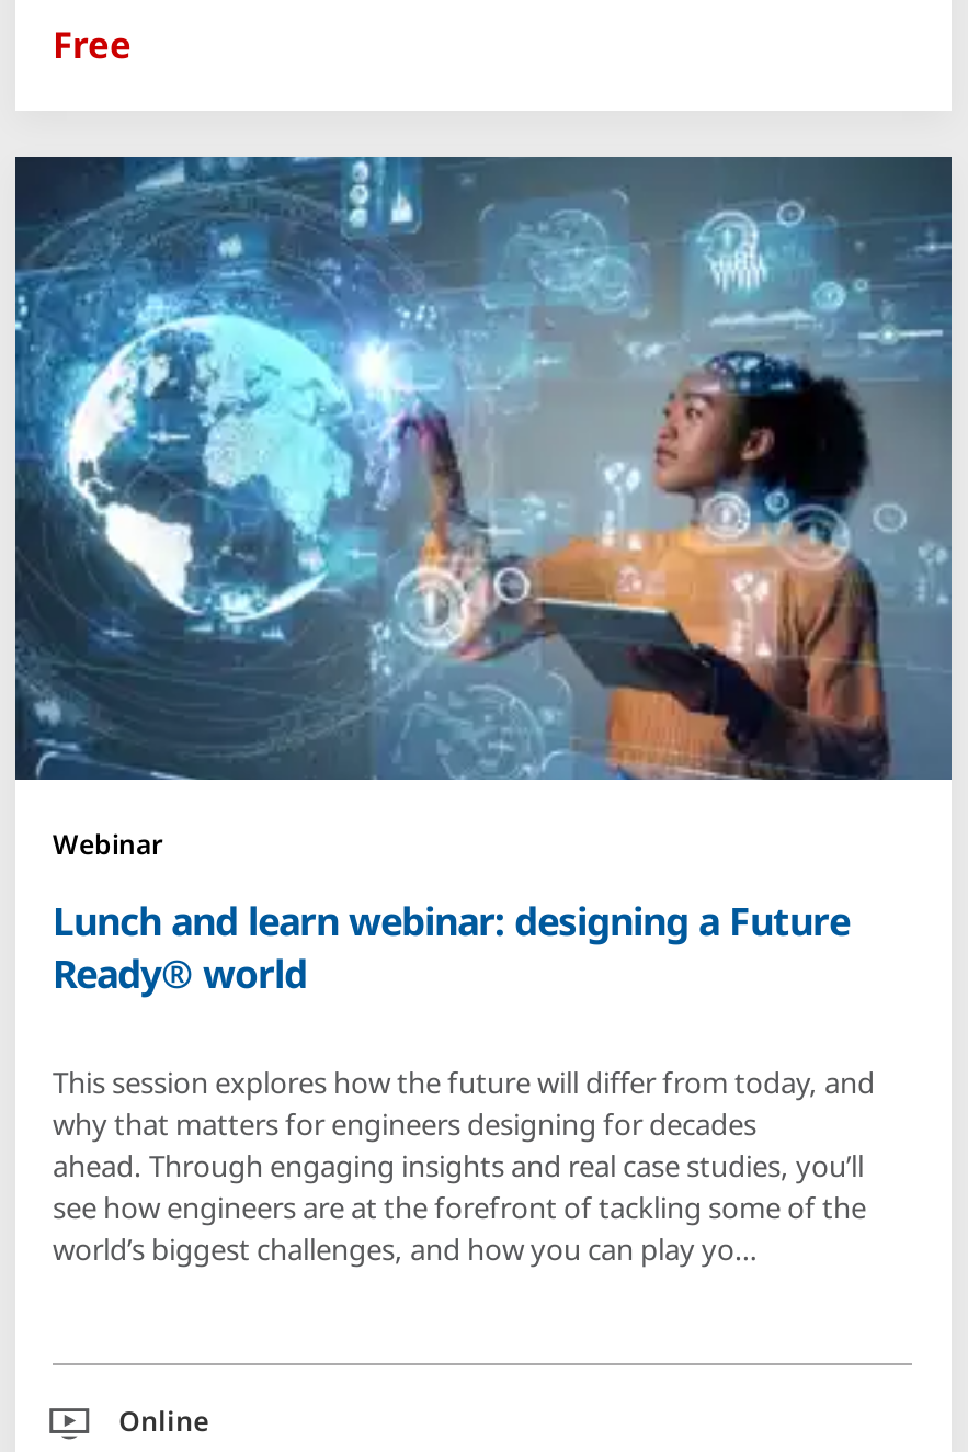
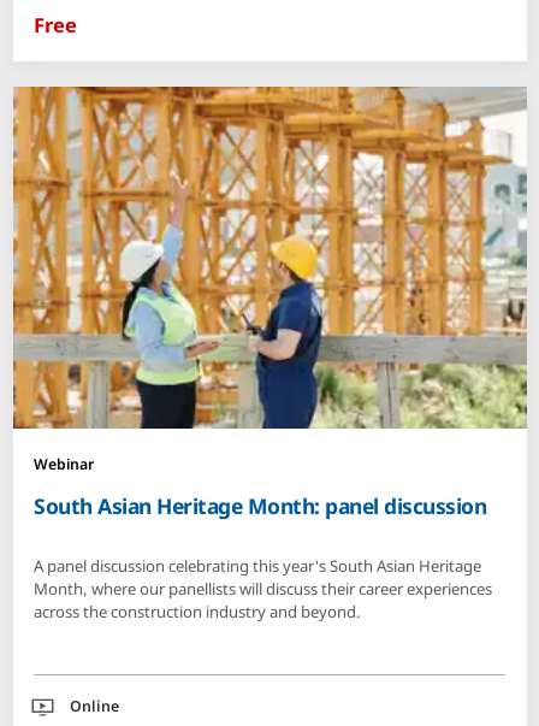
- [image]
+ [image]

- Lunch and learn webinar: designing a Future
- Ready® world
+ South Asian Heritage Month: panel discussion

- This session explores how the future will differ from today, and
- why that matters for engineers designing for decades
- ahead. Through engaging insights and real case studies, you’ll
- see how engineers are at the forefront of tackling some of the
- world’s biggest challenges, and how you can play yo…
+ A panel discussion celebrating this year's South Asian Heritage
+ Month, where our panellists will discuss their career experiences
+ across the construction industry and beyond.
